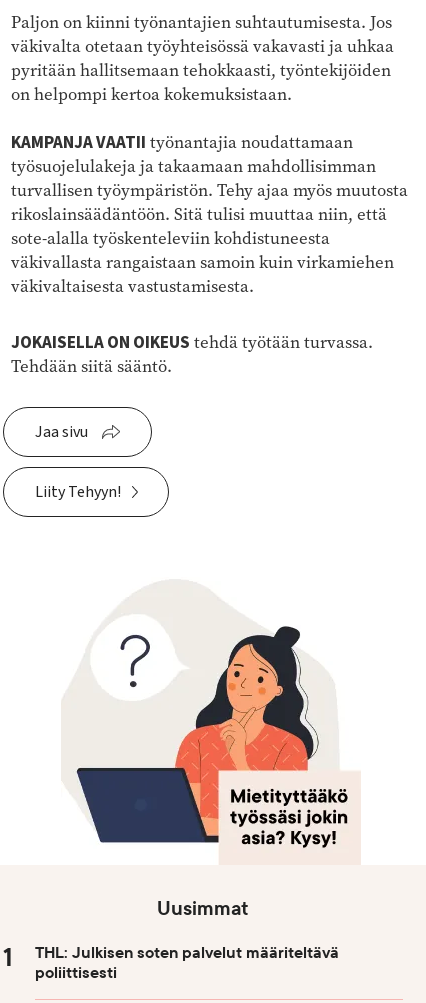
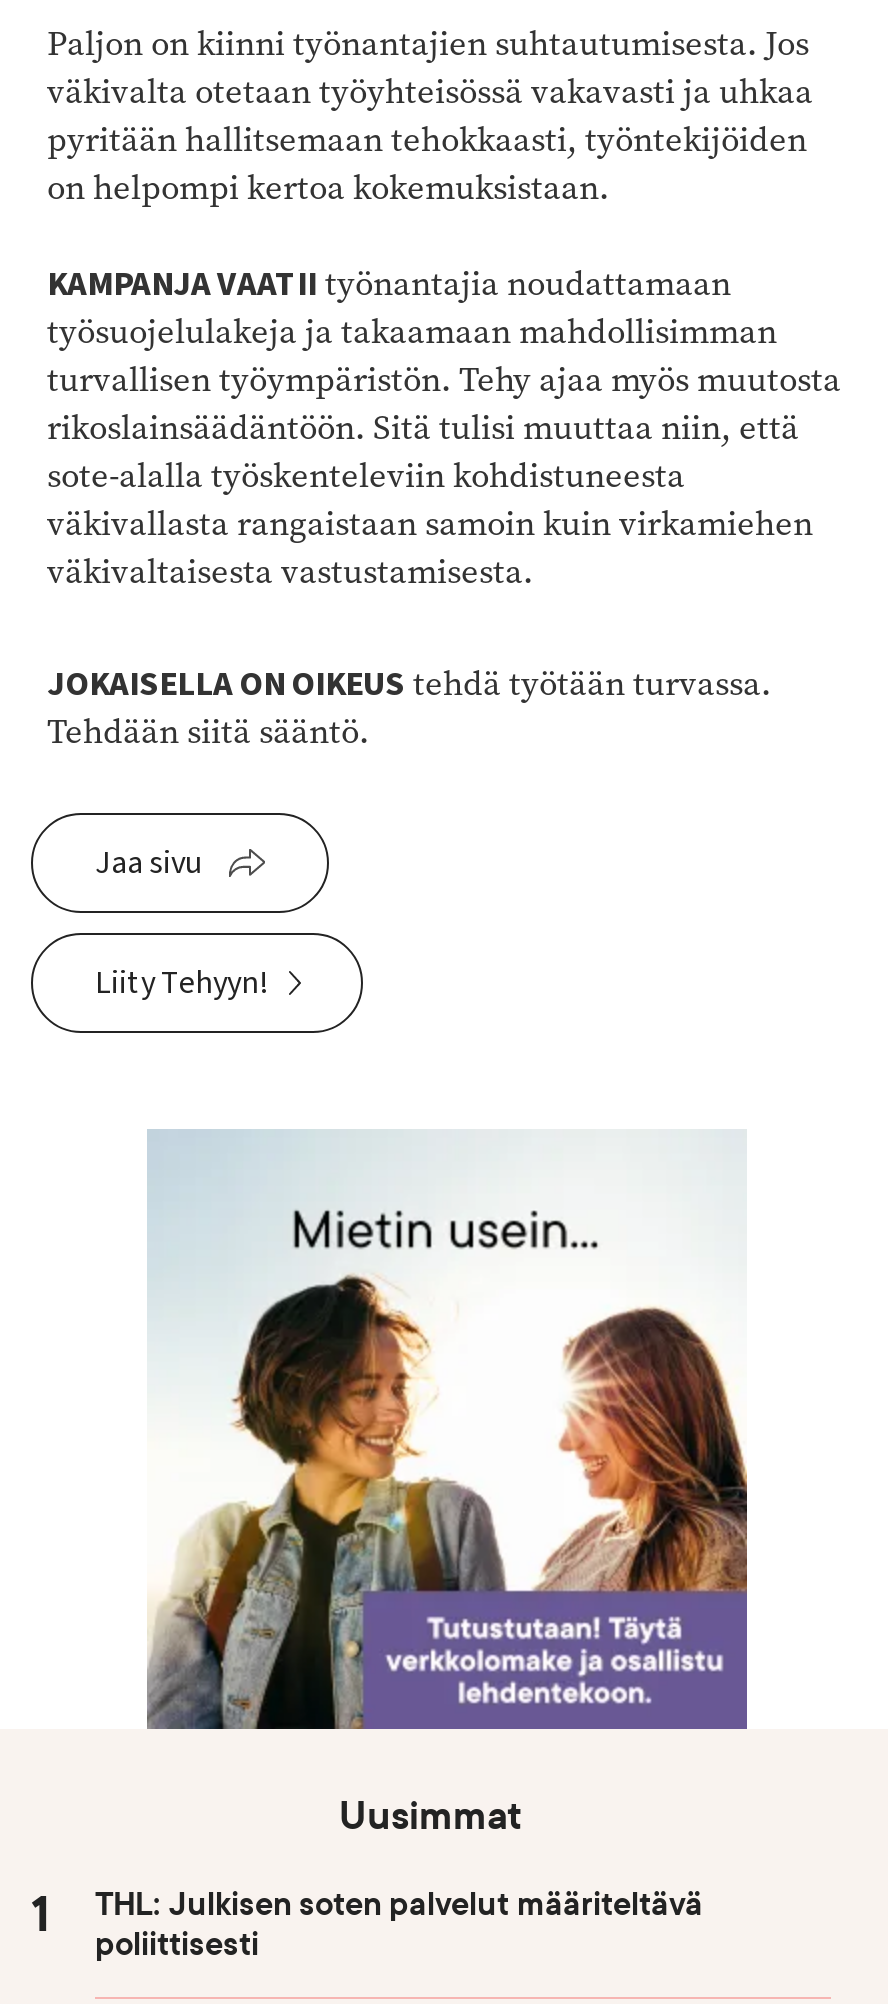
- [image]
+ [image]
